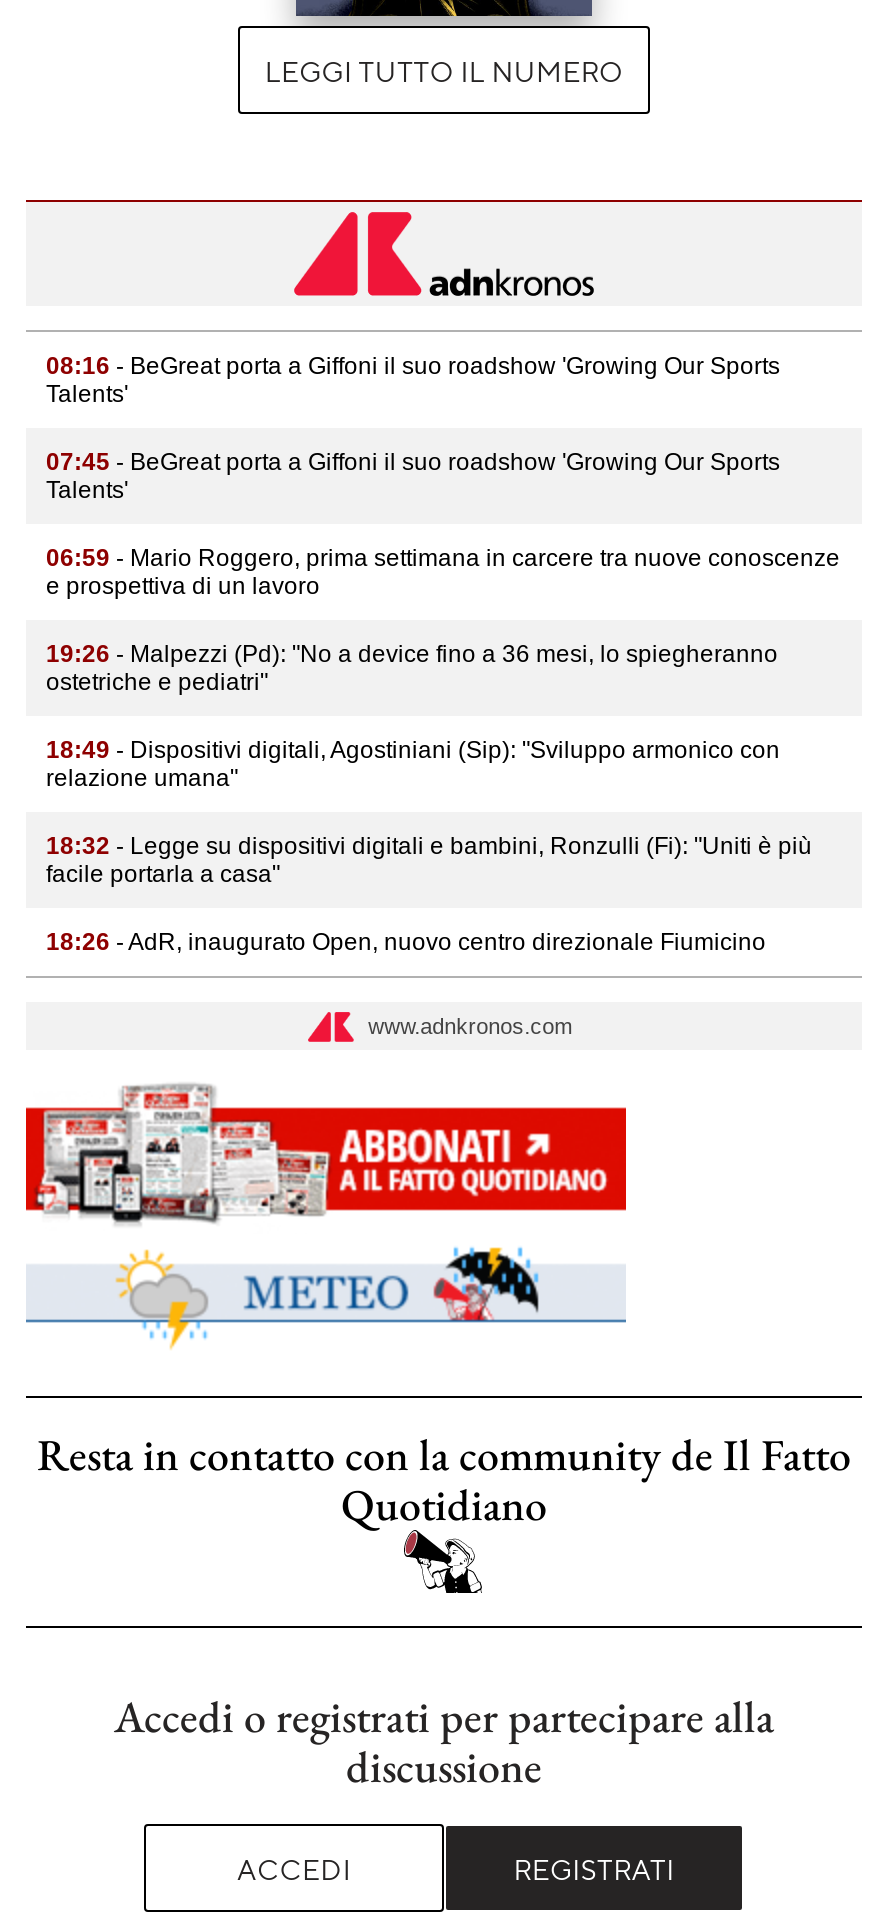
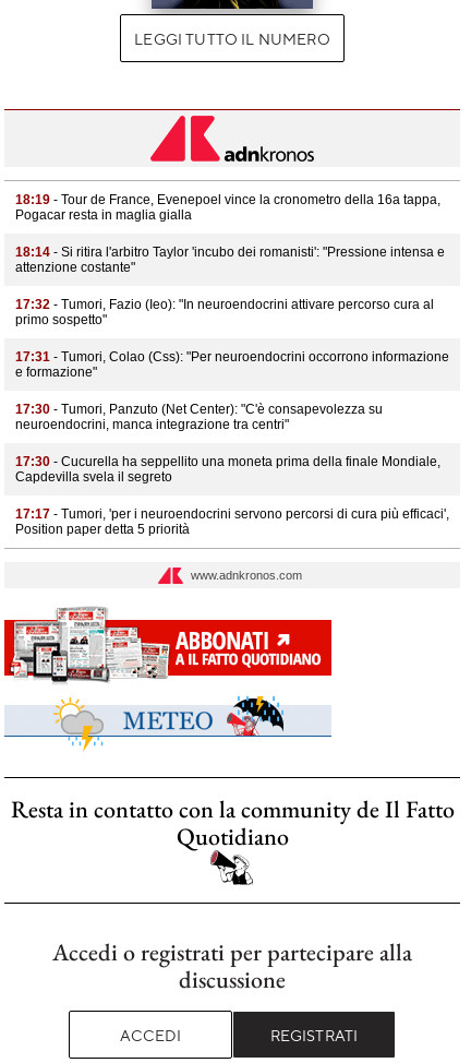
- 08:16 - BeGreat porta a Giffoni il suo roadshow 'Growing Our Sports
- Talents'
+ 18:19 - Tour de France, Evenepoel vince la cronometro della 16a tappa,
+ Pogacar resta in maglia gialla

- 07:45 - BeGreat porta a Giffoni il suo roadshow 'Growing Our Sports
- Talents'
+ 18:14 - Si ritira l'arbitro Taylor 'incubo dei romanisti': "Pressione intensa e
+ attenzione costante"

- 06:59 - Mario Roggero, prima settimana in carcere tra nuove conoscenze
- e prospettiva di un lavoro
+ 17:32 - Tumori, Fazio (Ieo): "In neuroendocrini attivare percorso cura al
+ primo sospetto"

- 19:26 - Malpezzi (Pd): "No a device fino a 36 mesi, lo spiegheranno
- ostetriche e pediatri"
+ 17:31 - Tumori, Colao (Css): "Per neuroendocrini occorrono informazione
+ e formazione"

- 18:49 - Dispositivi digitali, Agostiniani (Sip): "Sviluppo armonico con
- relazione umana"
+ 17:30 - Tumori, Panzuto (Net Center): "C'è consapevolezza su
+ neuroendocrini, manca integrazione tra centri"

- 18:32 - Legge su dispositivi digitali e bambini, Ronzulli (Fi): "Uniti è più
- facile portarla a casa"
+ 17:30 - Cucurella ha seppellito una moneta prima della finale Mondiale,
+ Capdevilla svela il segreto

- 18:26 - AdR, inaugurato Open, nuovo centro direzionale Fiumicino
+ 17:17 - Tumori, 'per i neuroendocrini servono percorsi di cura più efficaci',
+ Position paper detta 5 priorità
